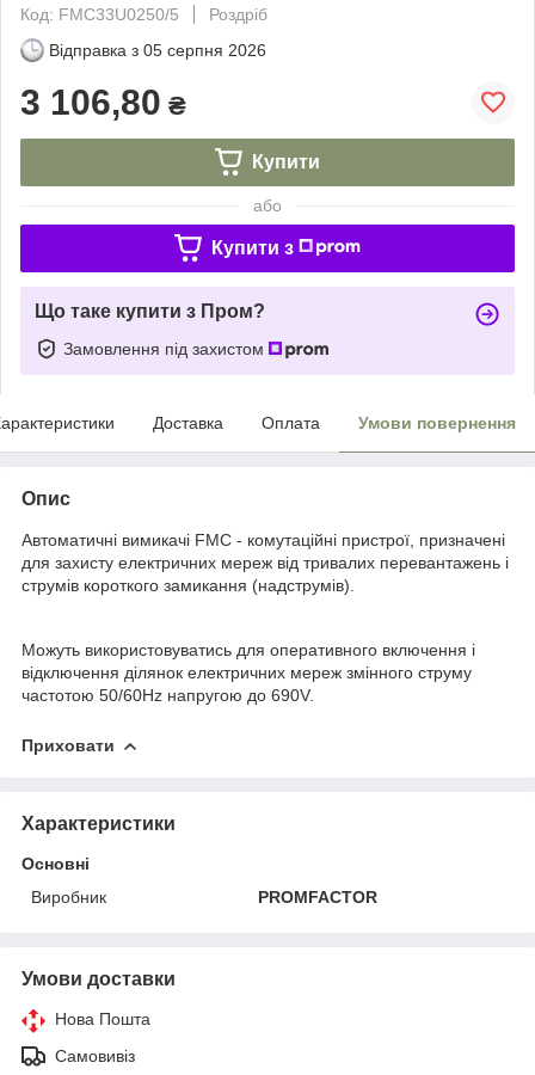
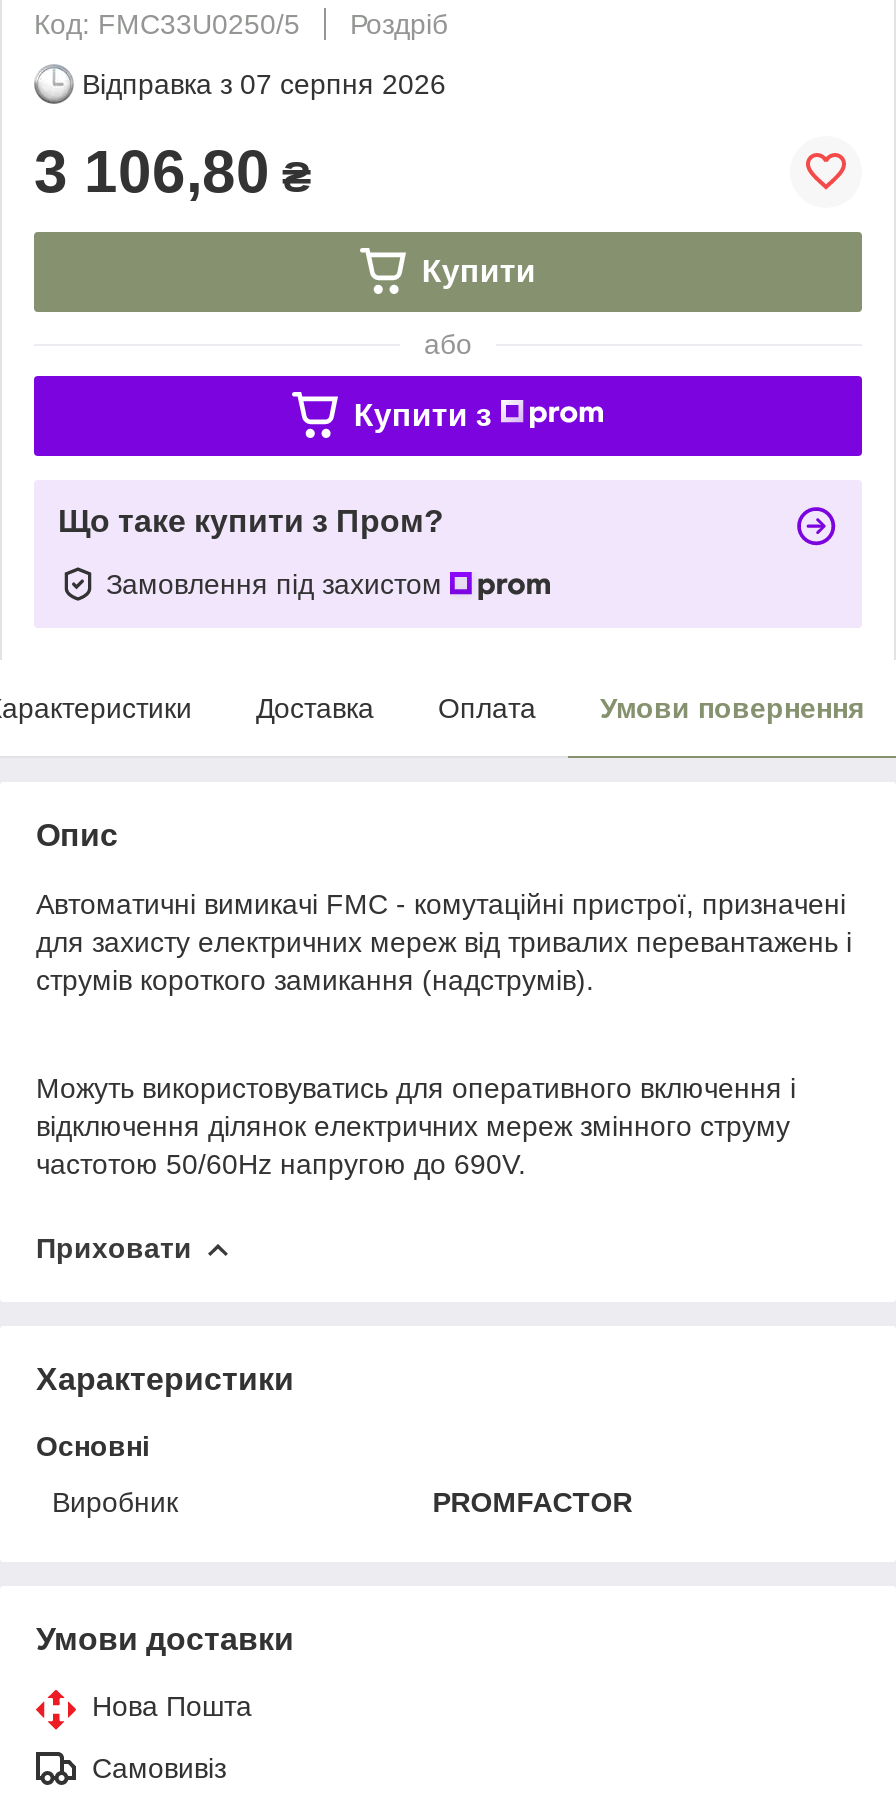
- Відправка з 05 серпня 2026
+ Відправка з 07 серпня 2026
